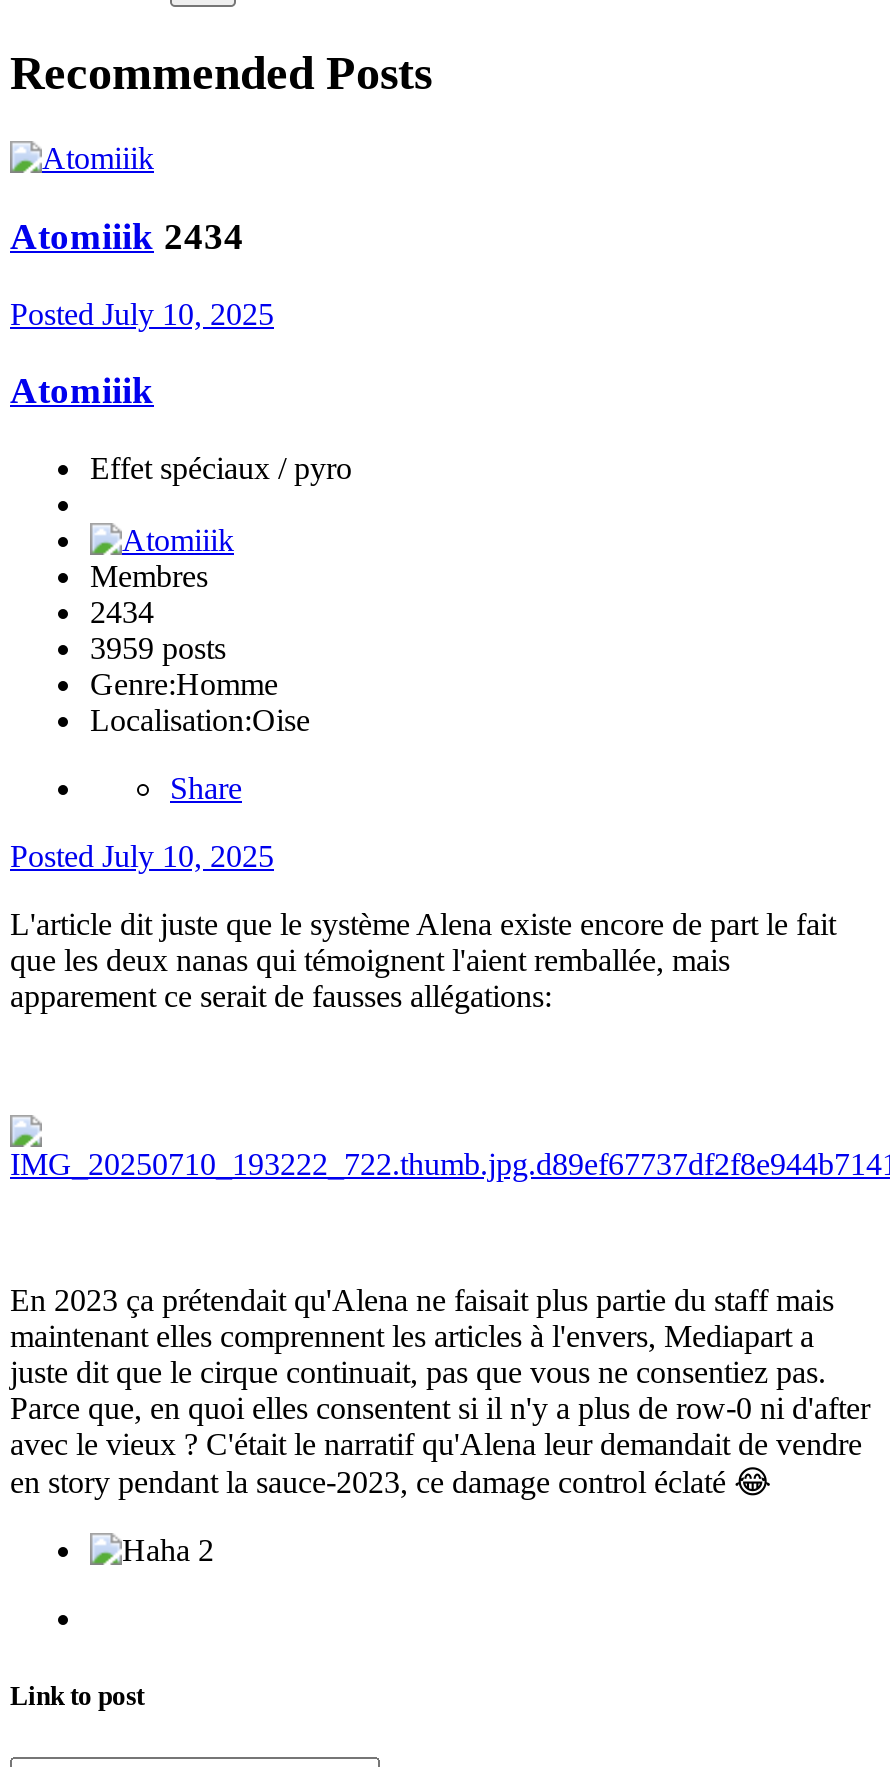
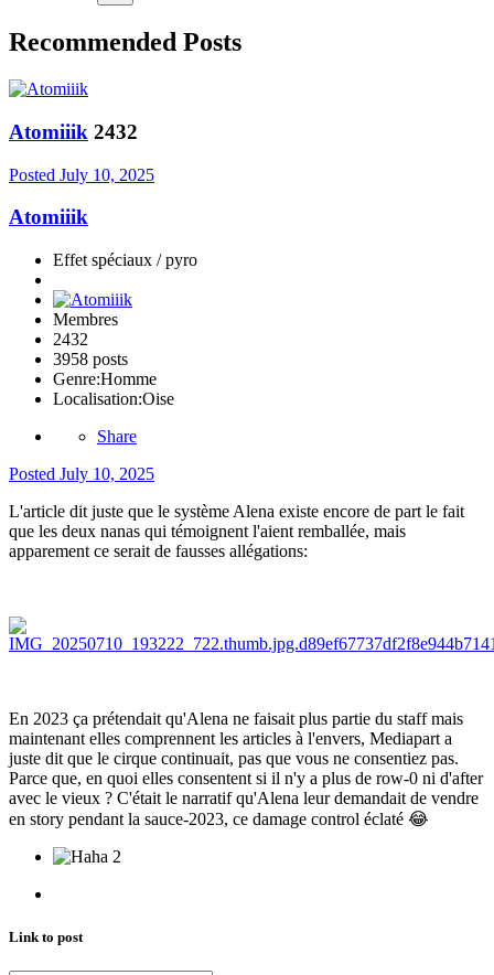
- Atomiiik 2434
+ Atomiiik 2432

- 2434
+ 2432

- 3959 posts
+ 3958 posts
